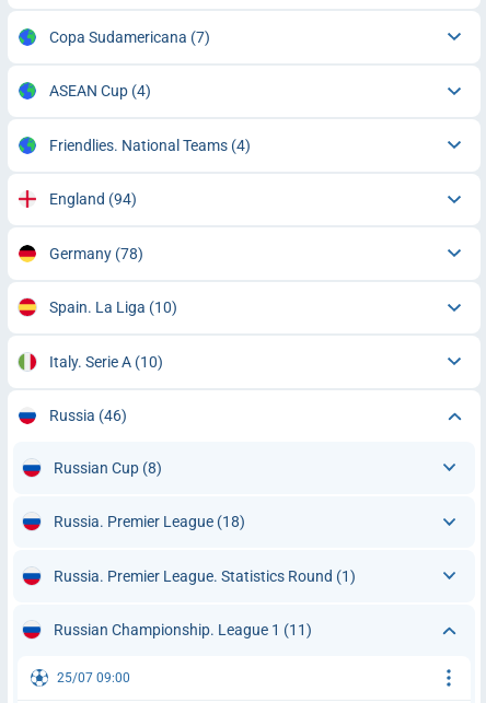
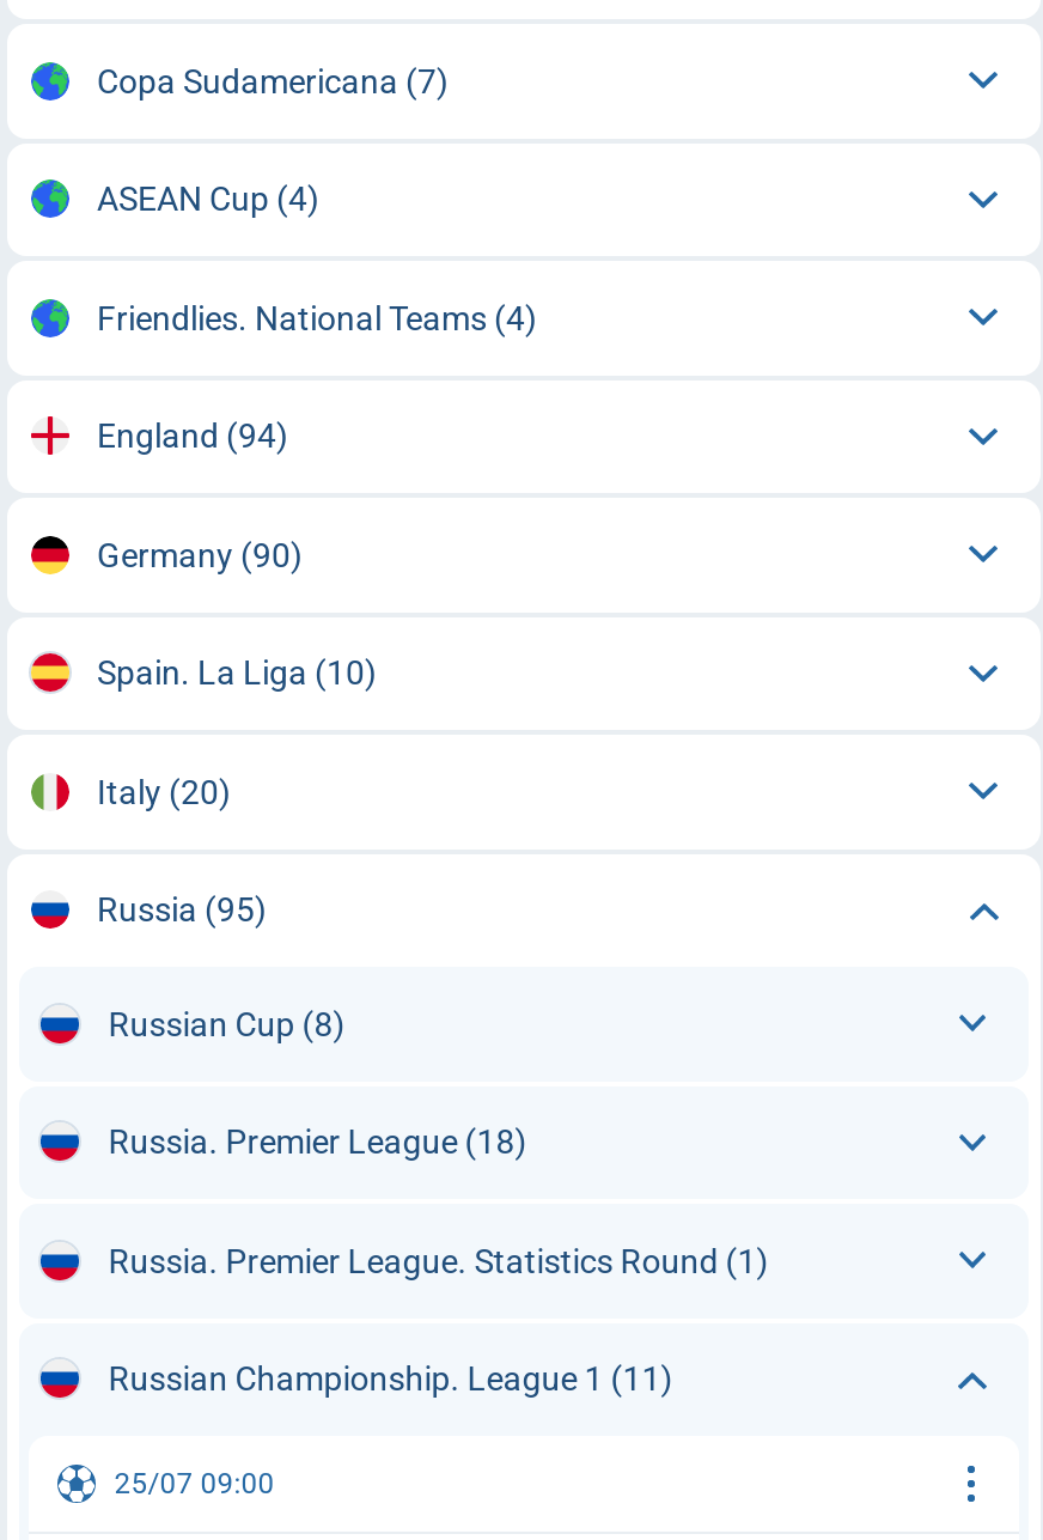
- Germany (78)
+ Germany (90)

- Italy. Serie A (10)
+ Italy (20)

- Russia (46)
+ Russia (95)
